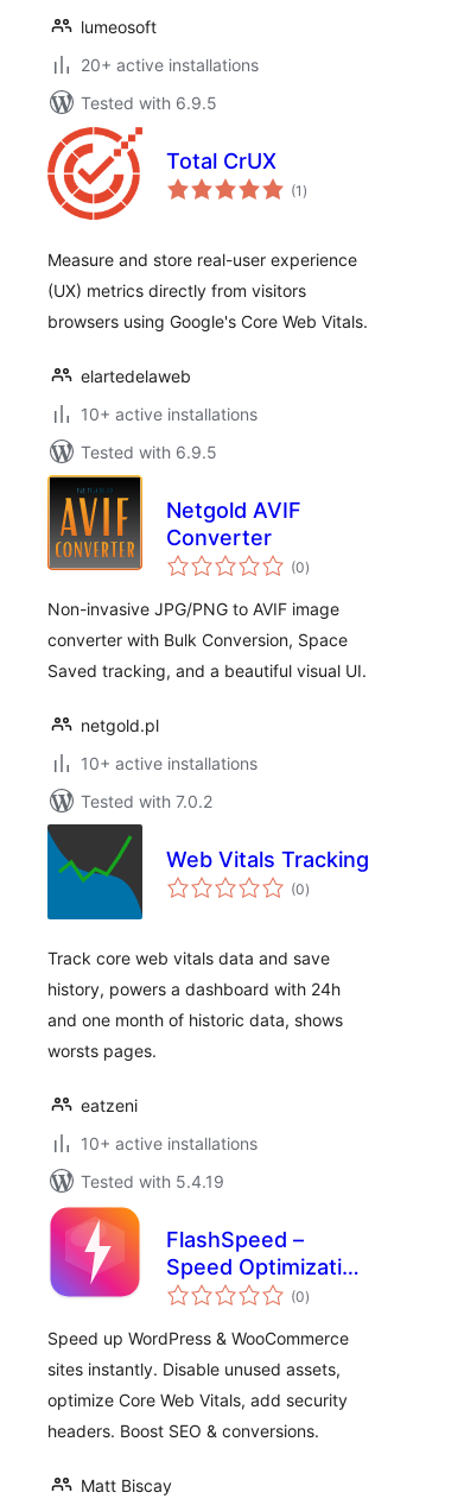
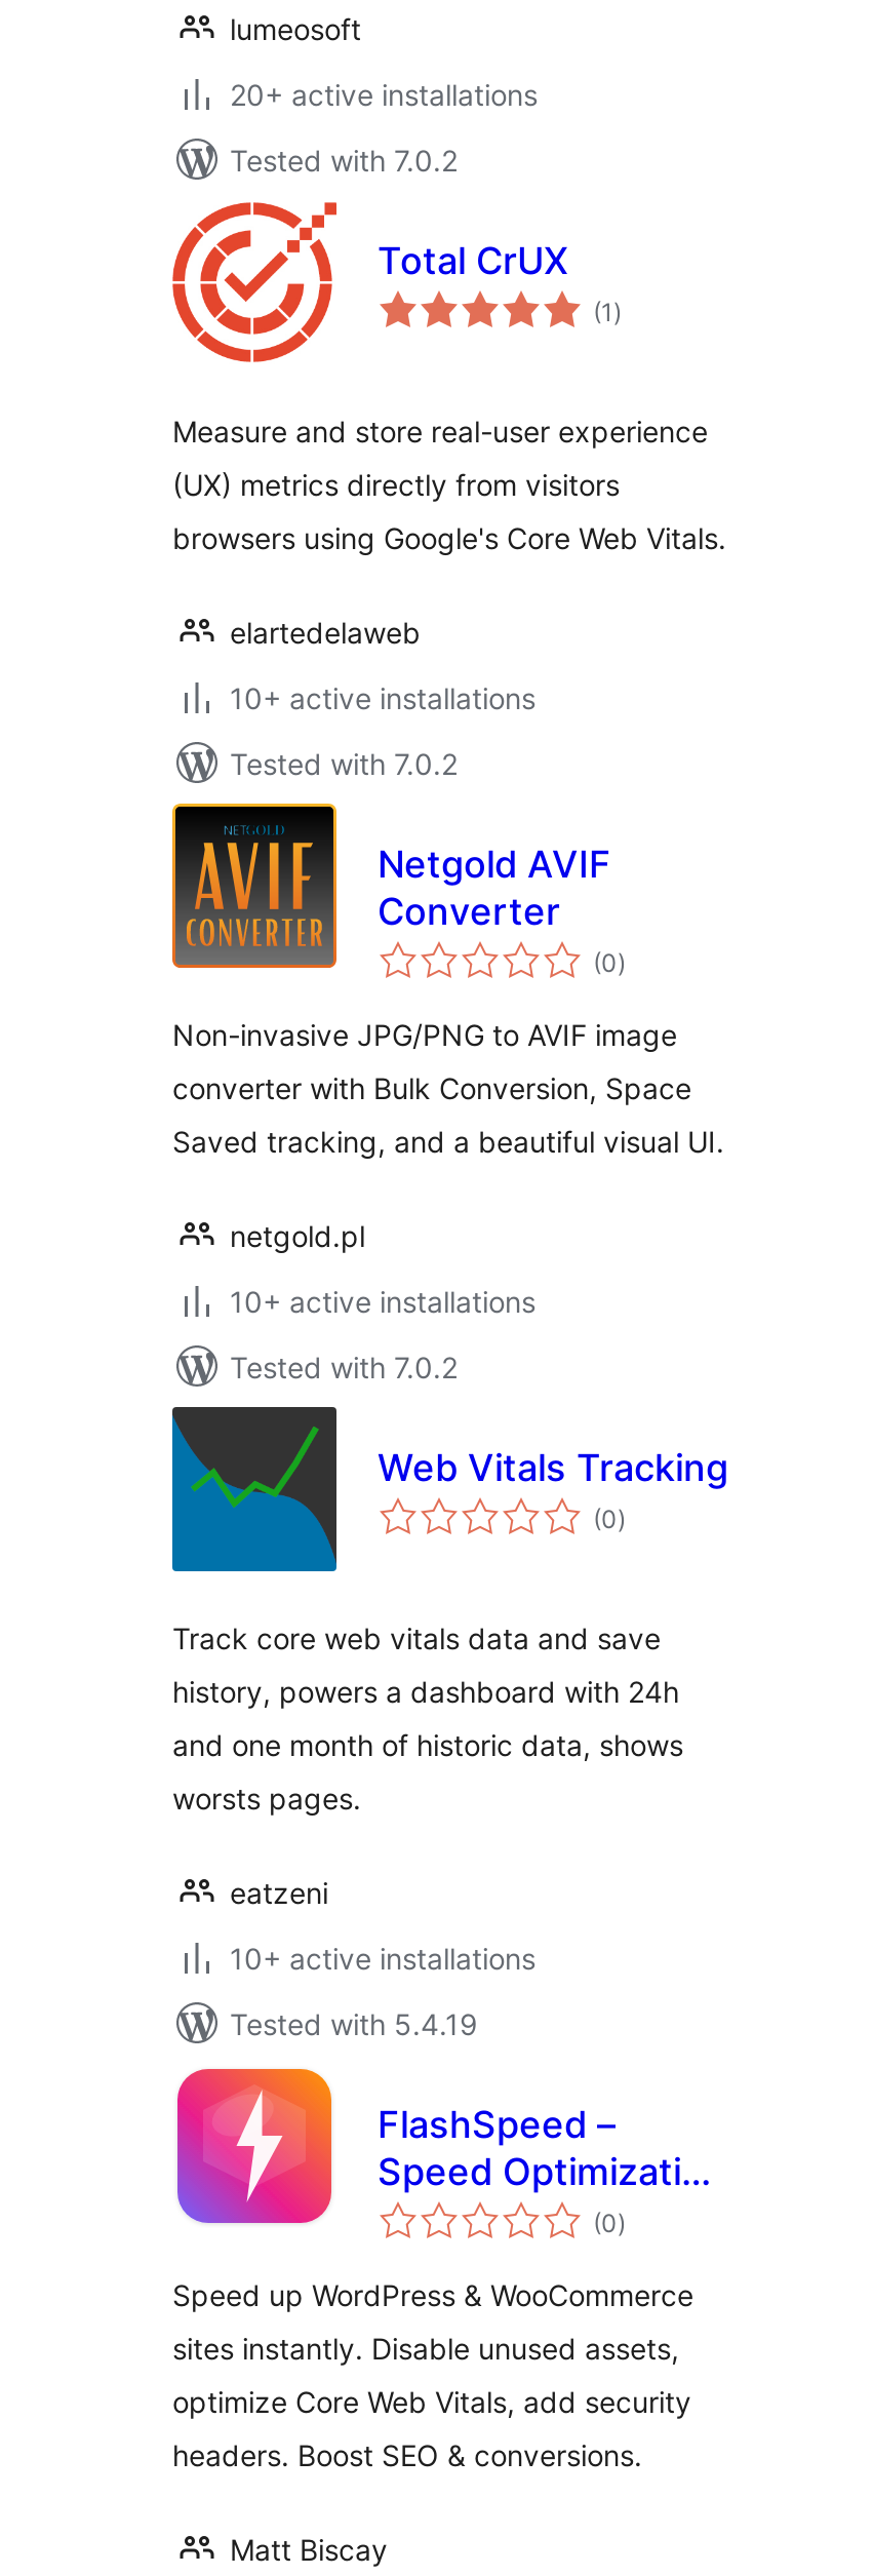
- Tested with 6.9.5
+ Tested with 7.0.2

- Tested with 6.9.5
+ Tested with 7.0.2
